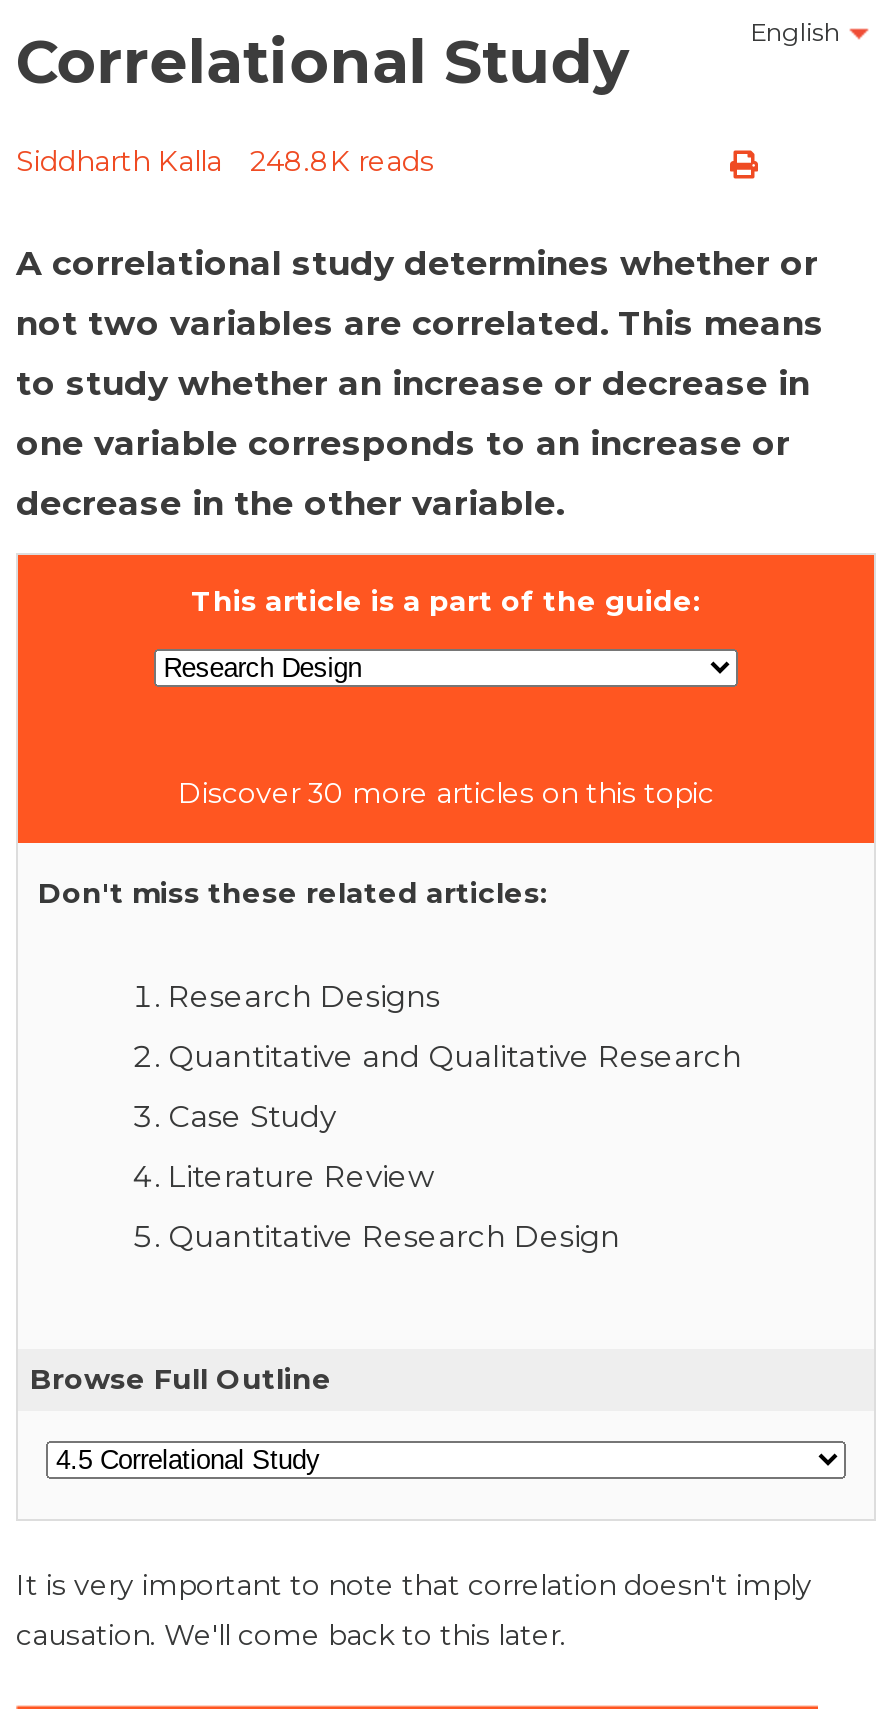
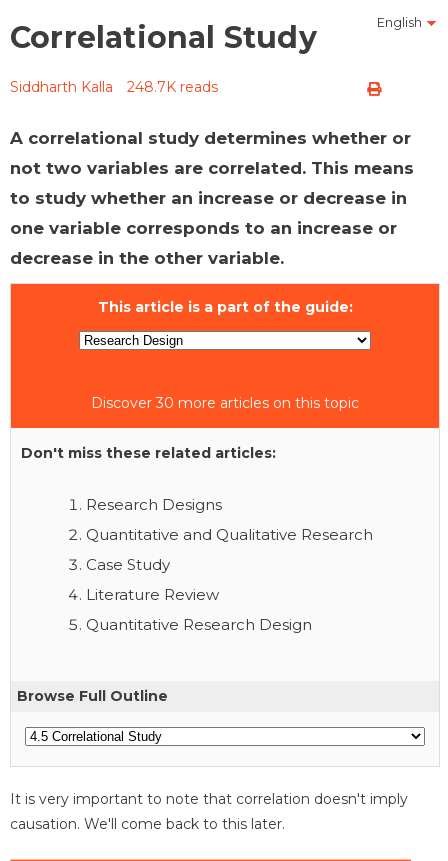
- Siddharth Kalla 248.8K reads
+ Siddharth Kalla 248.7K reads
